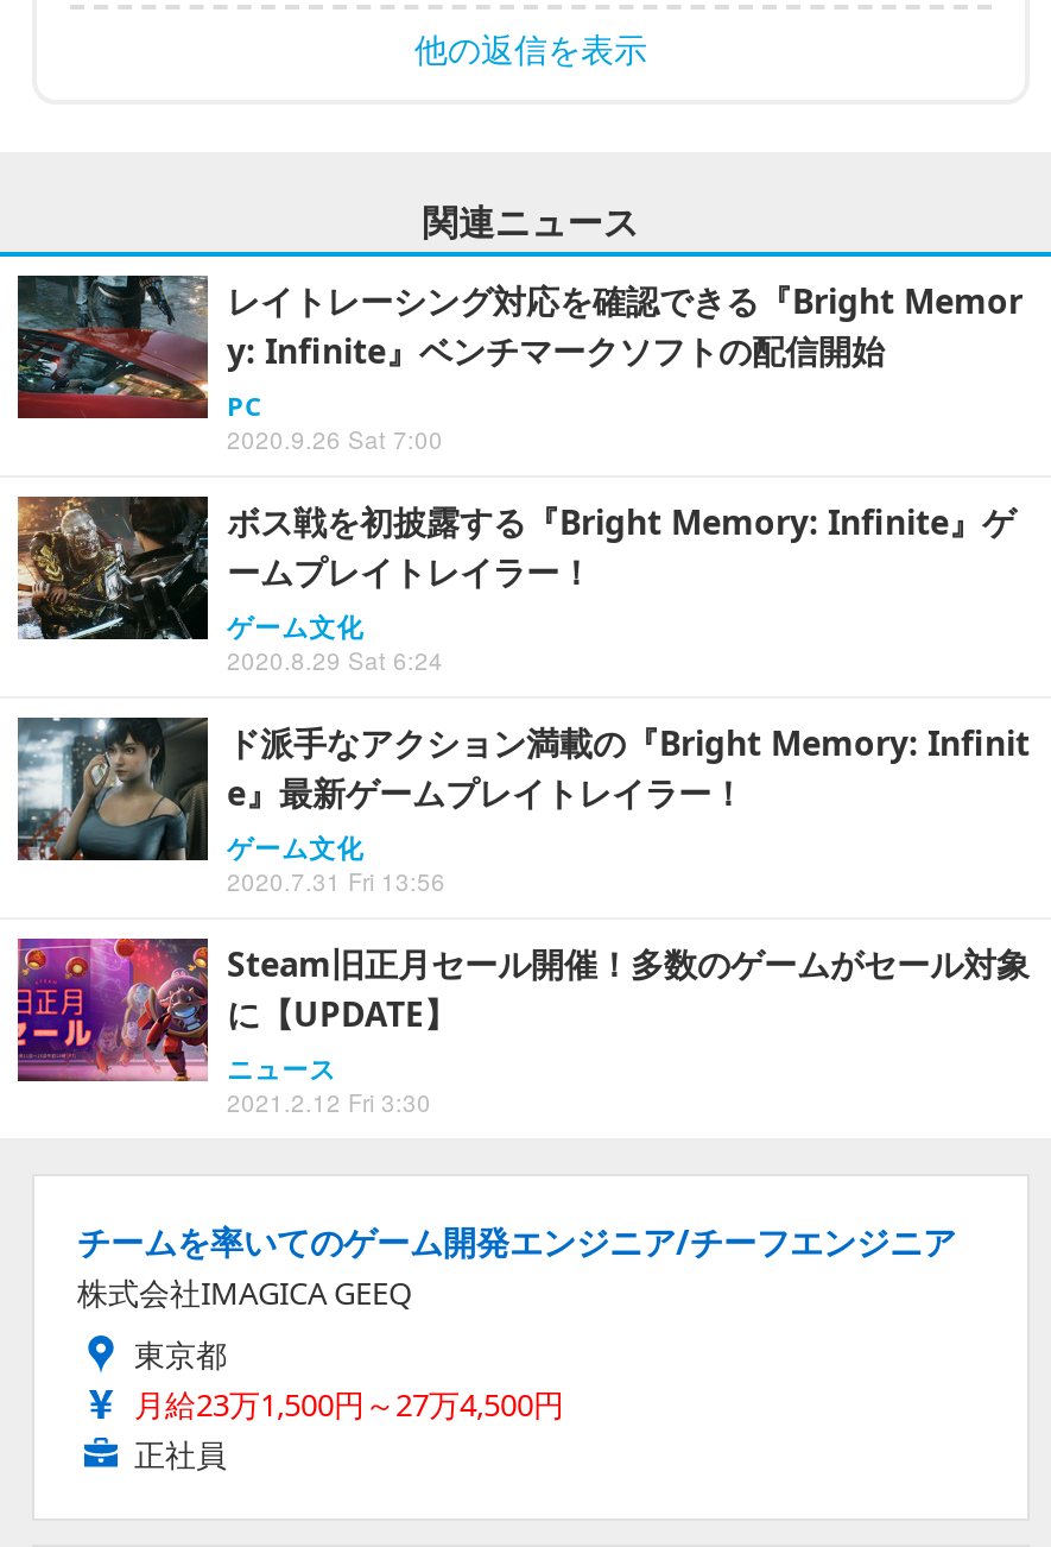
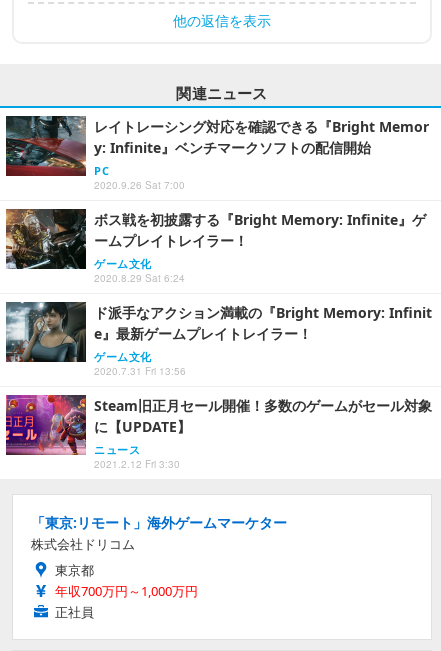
- チームを率いてのゲーム開発エンジニア/チーフエンジニア
- 株式会社IMAGICA GEEQ
+ 「東京:リモート」海外ゲームマーケター
+ 株式会社ドリコム

- 月給23万1,500円～27万4,500円
+ 年収700万円～1,000万円
